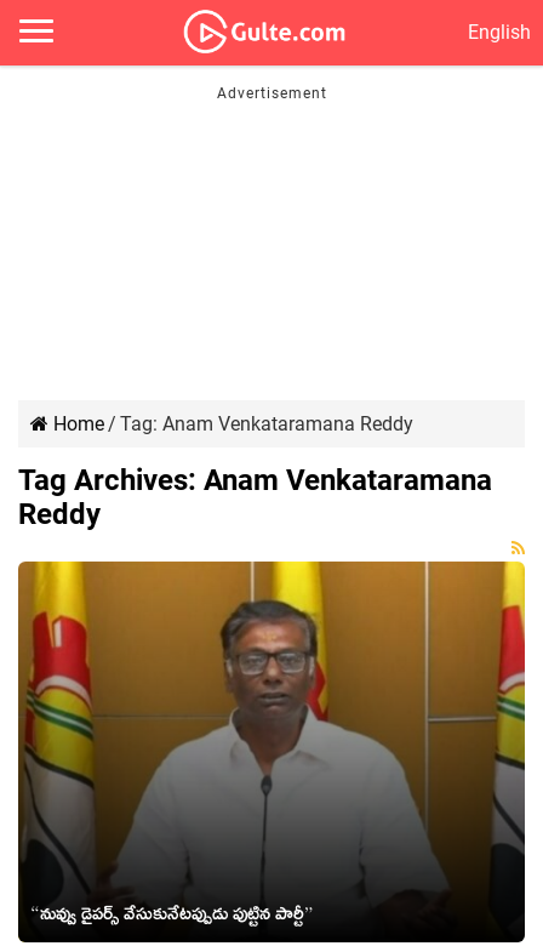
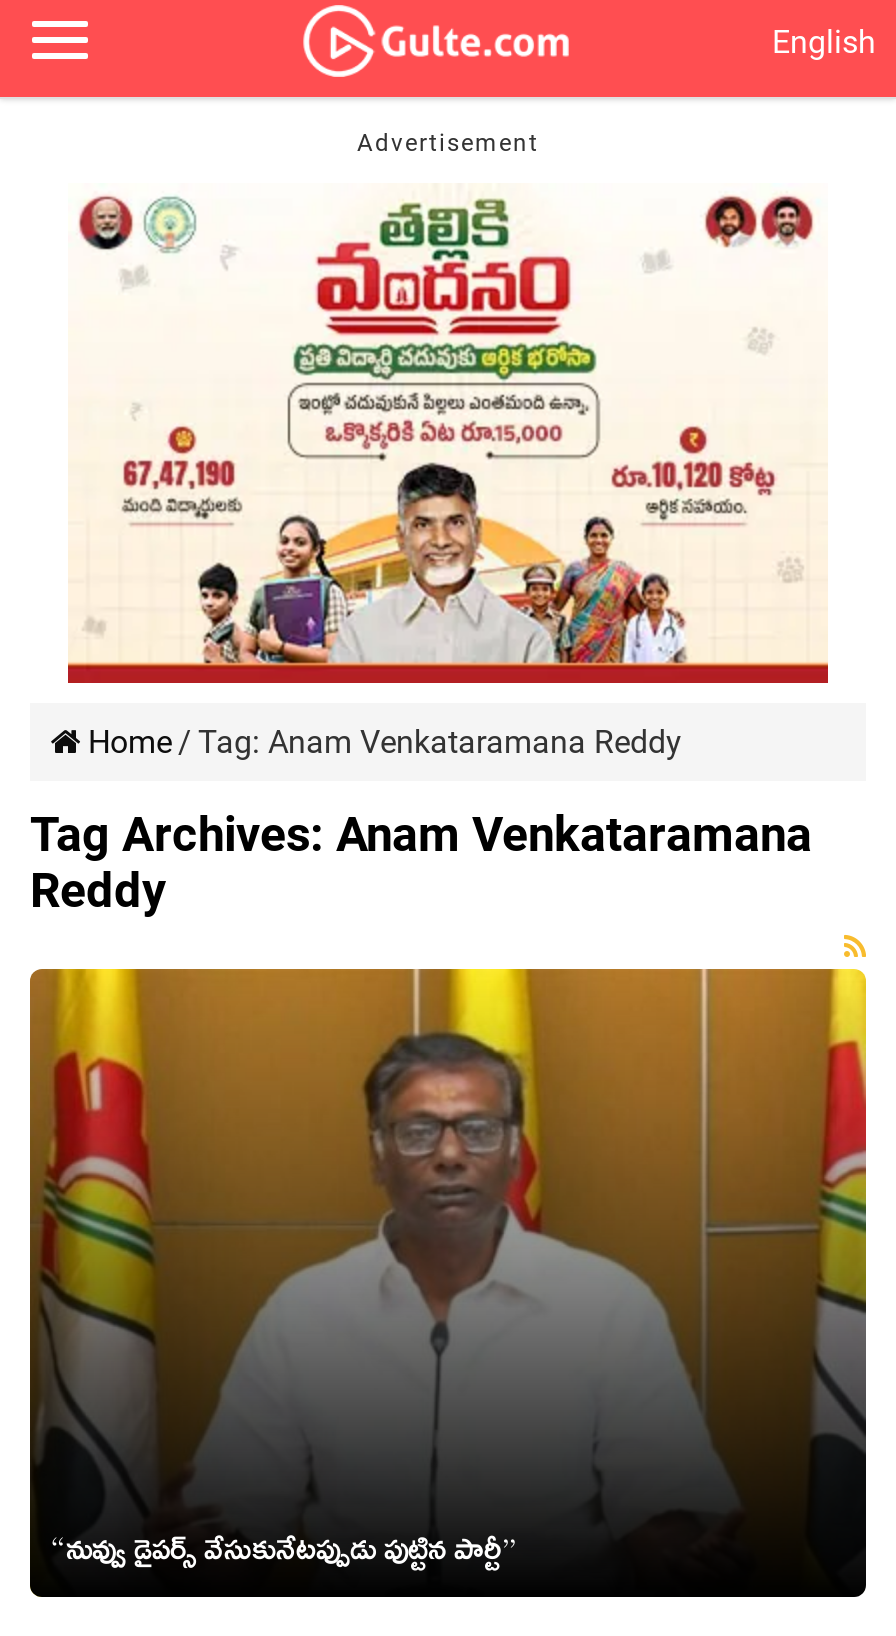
+ [image]
